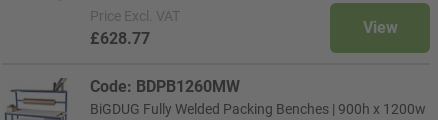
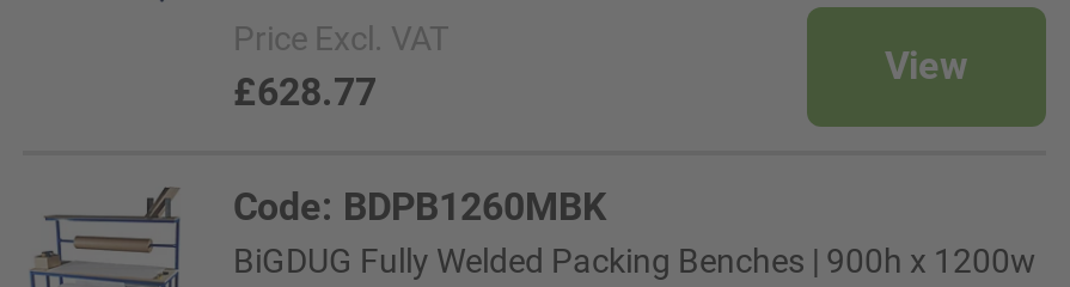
- Code: BDPB1260MW
+ Code: BDPB1260MBK
